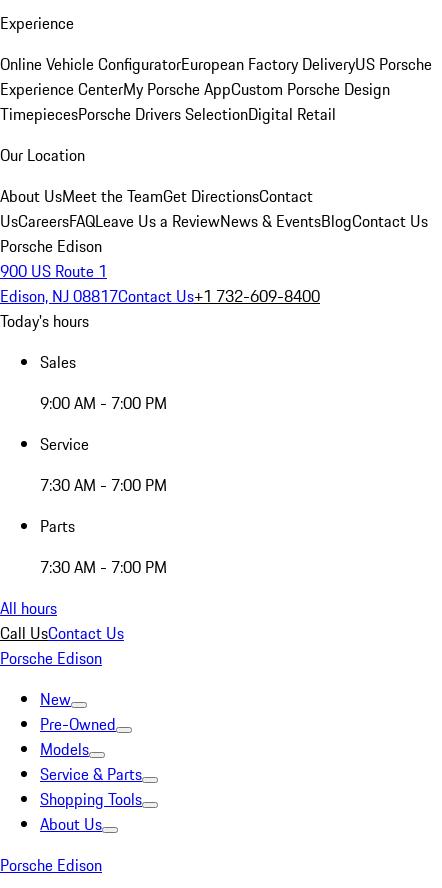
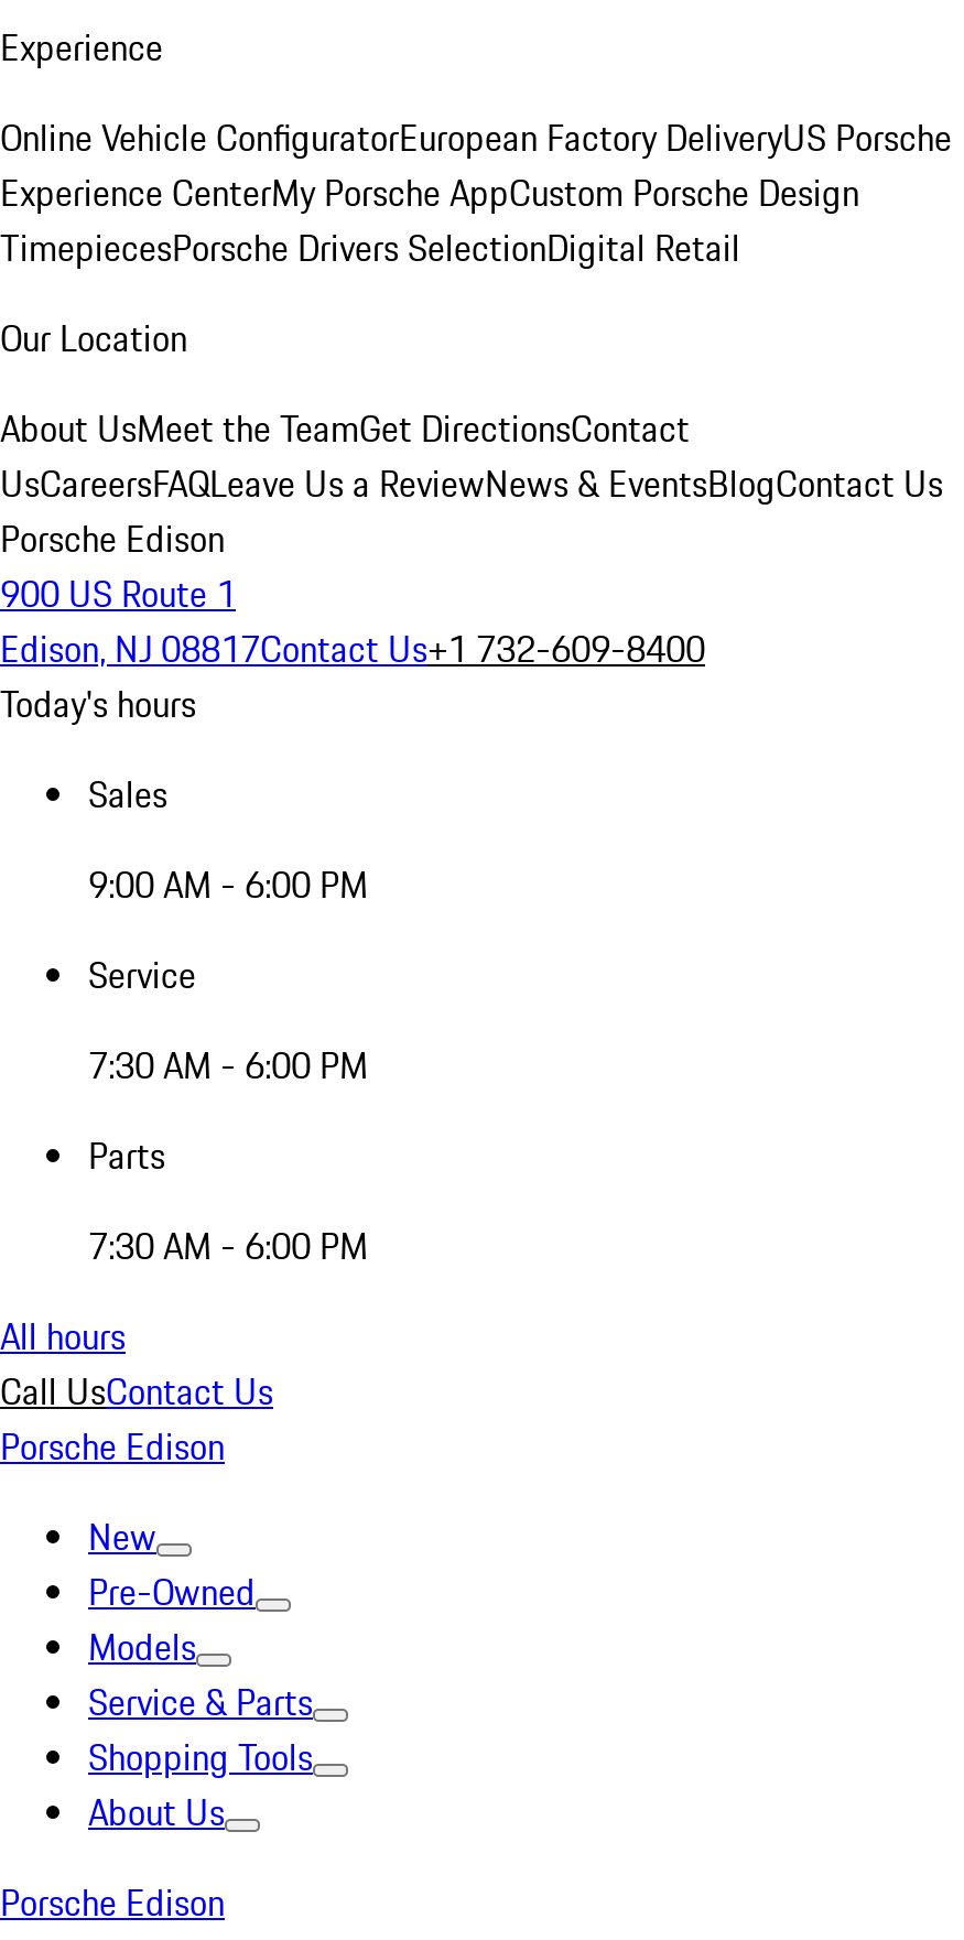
- 9:00 AM - 7:00 PM
+ 9:00 AM - 6:00 PM

- 7:30 AM - 7:00 PM
+ 7:30 AM - 6:00 PM

- 7:30 AM - 7:00 PM
+ 7:30 AM - 6:00 PM
